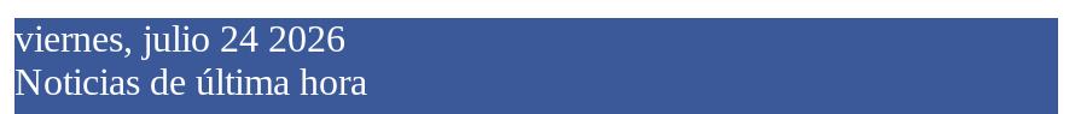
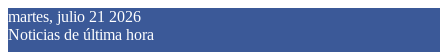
- viernes, julio 24 2026
+ martes, julio 21 2026
